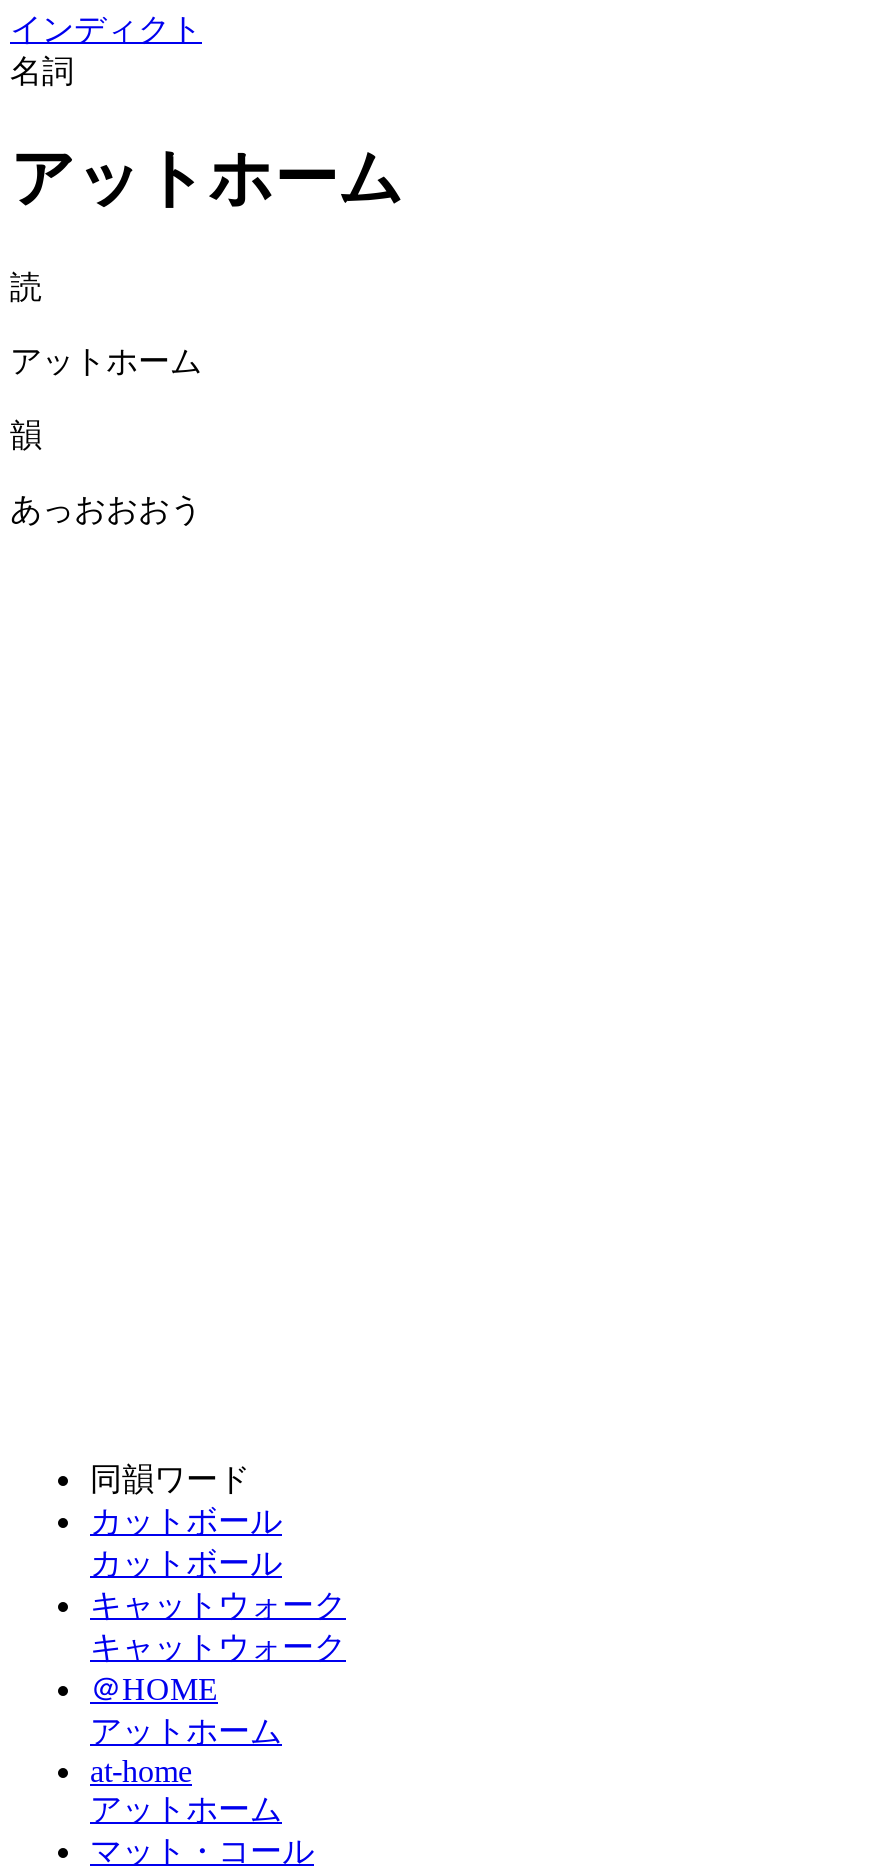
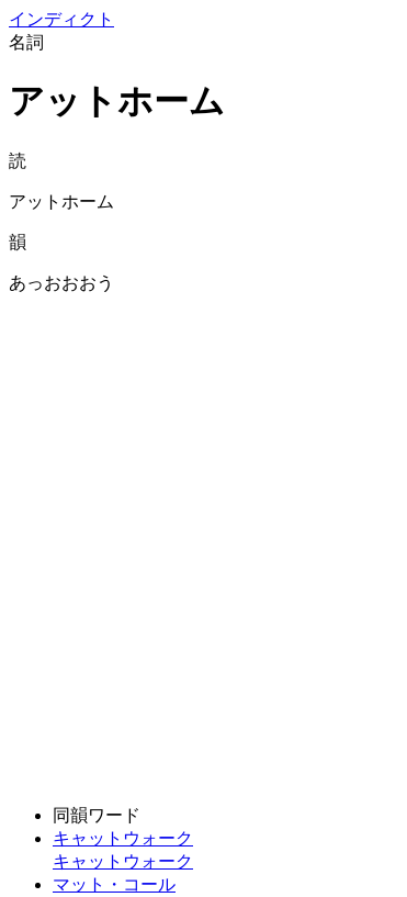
- カットボール
- カットボール

- ＠HOME
- アットホーム
- at-home
- アットホーム
